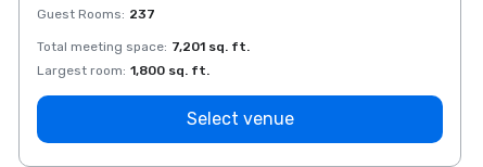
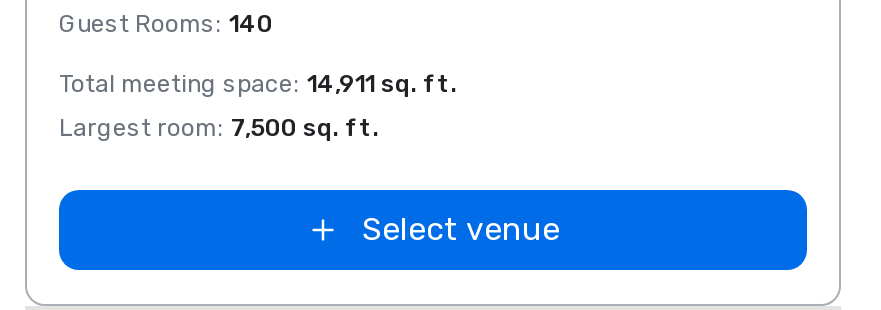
- Guest Rooms: 237
+ Guest Rooms: 140

- Total meeting space: 7,201 sq. ft.
+ Total meeting space: 14,911 sq. ft.

- Largest room: 1,800 sq. ft.
+ Largest room: 7,500 sq. ft.
